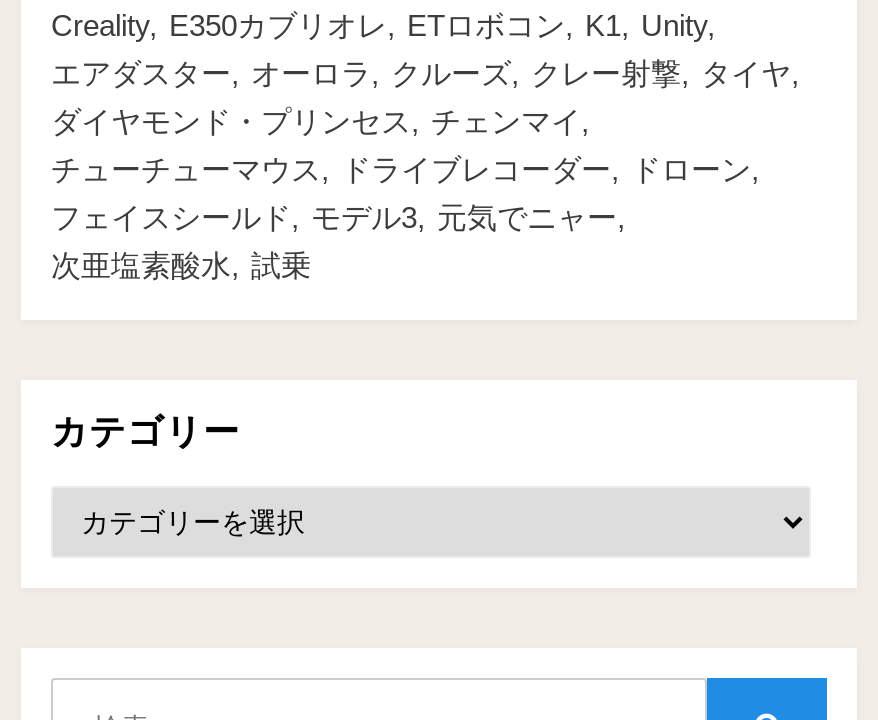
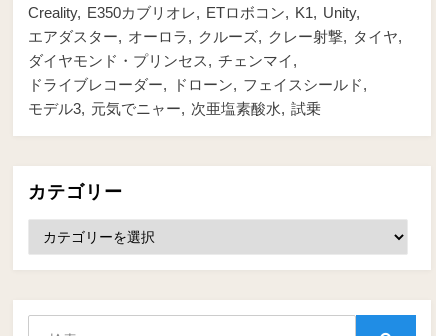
- チューチューマウス ドライブレコーダー ドローン
- フェイスシールド モデル3 元気でニャー
- 次亜塩素酸水 試乗
+ ドライブレコーダー ドローン フェイスシールド
+ モデル3 元気でニャー 次亜塩素酸水 試乗
